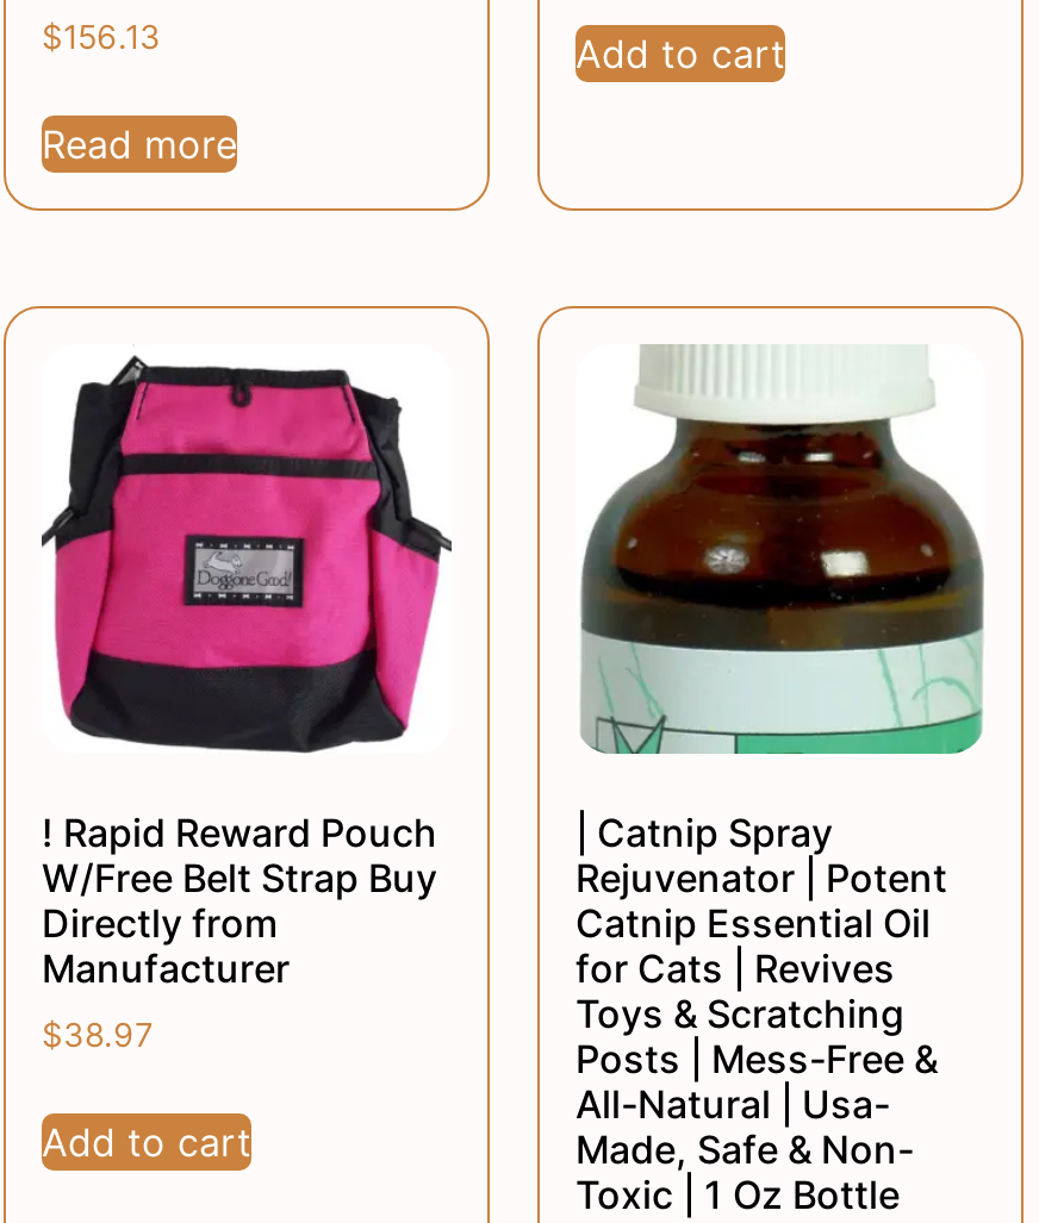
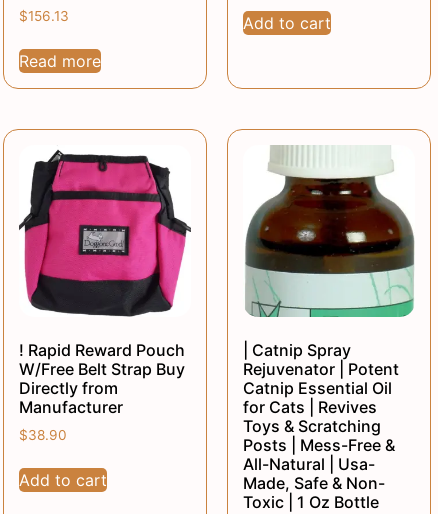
- $38.97
+ $38.90
